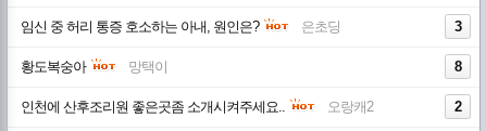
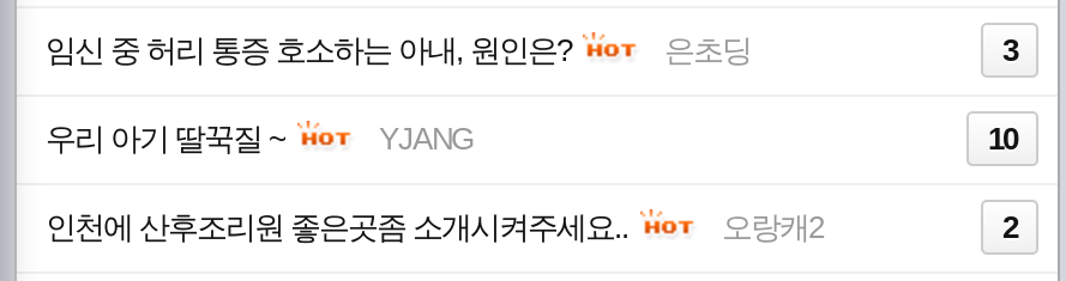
- 황도복숭아
- 망택이
- 8
+ 우리 아기 딸꾹질 ~
+ YJANG
+ 10
